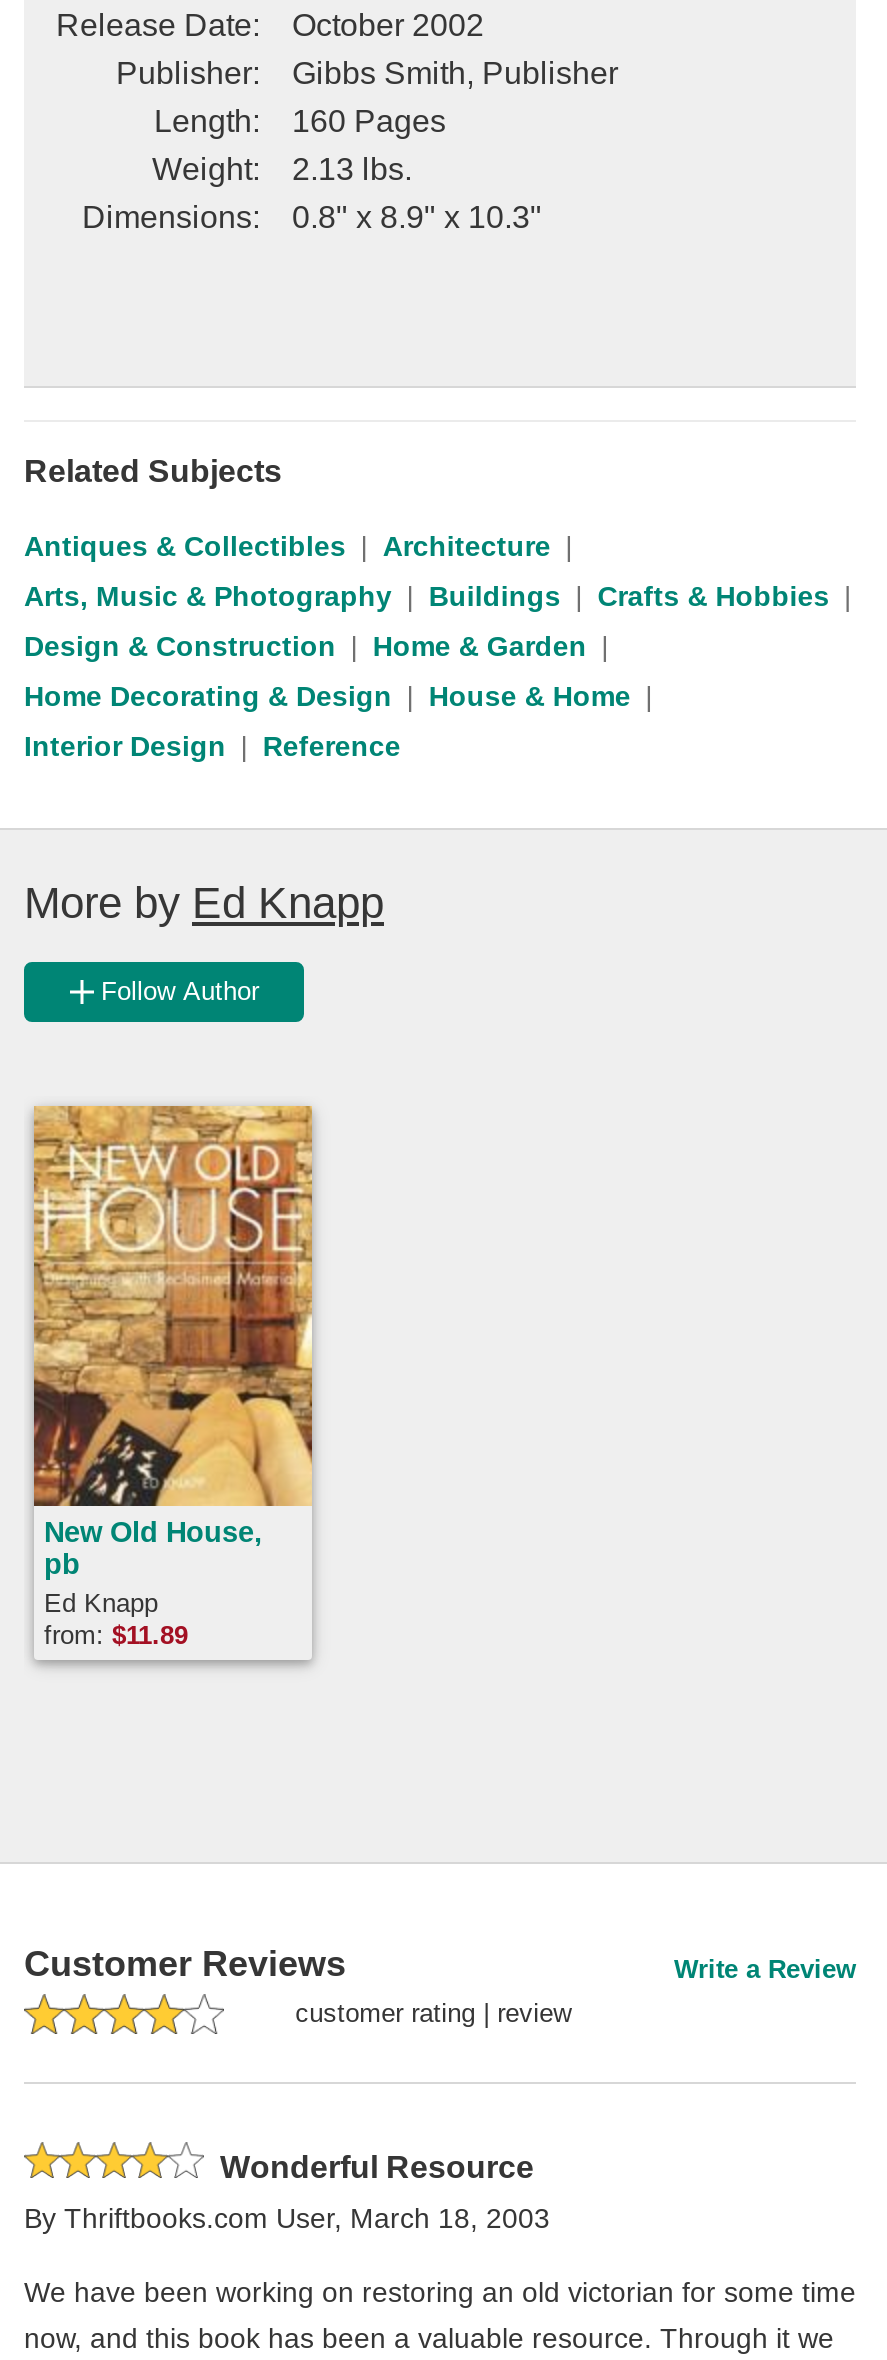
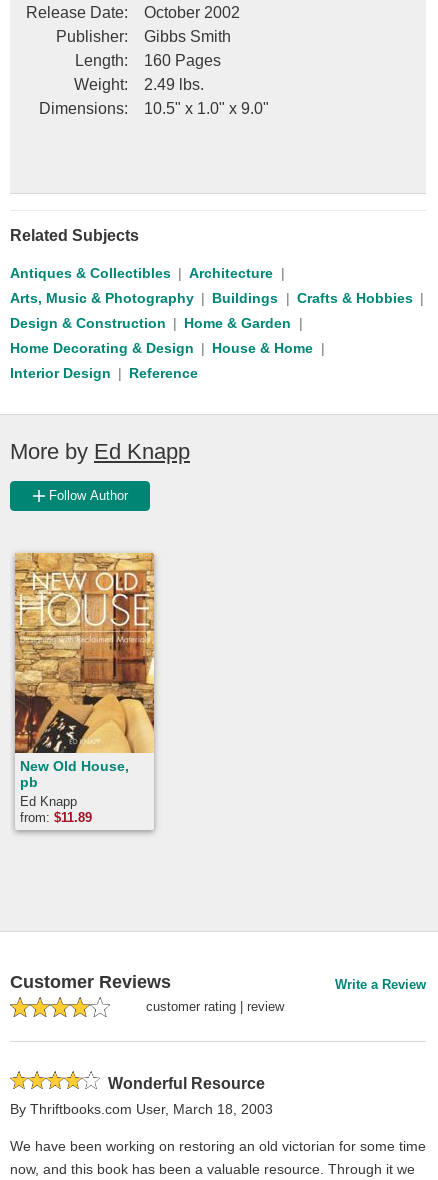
- Gibbs Smith, Publisher
+ Gibbs Smith

- Weight: 2.13 lbs.
+ Weight: 2.49 lbs.

- Dimensions: 0.8" x 8.9" x 10.3"
+ Dimensions: 10.5" x 1.0" x 9.0"
